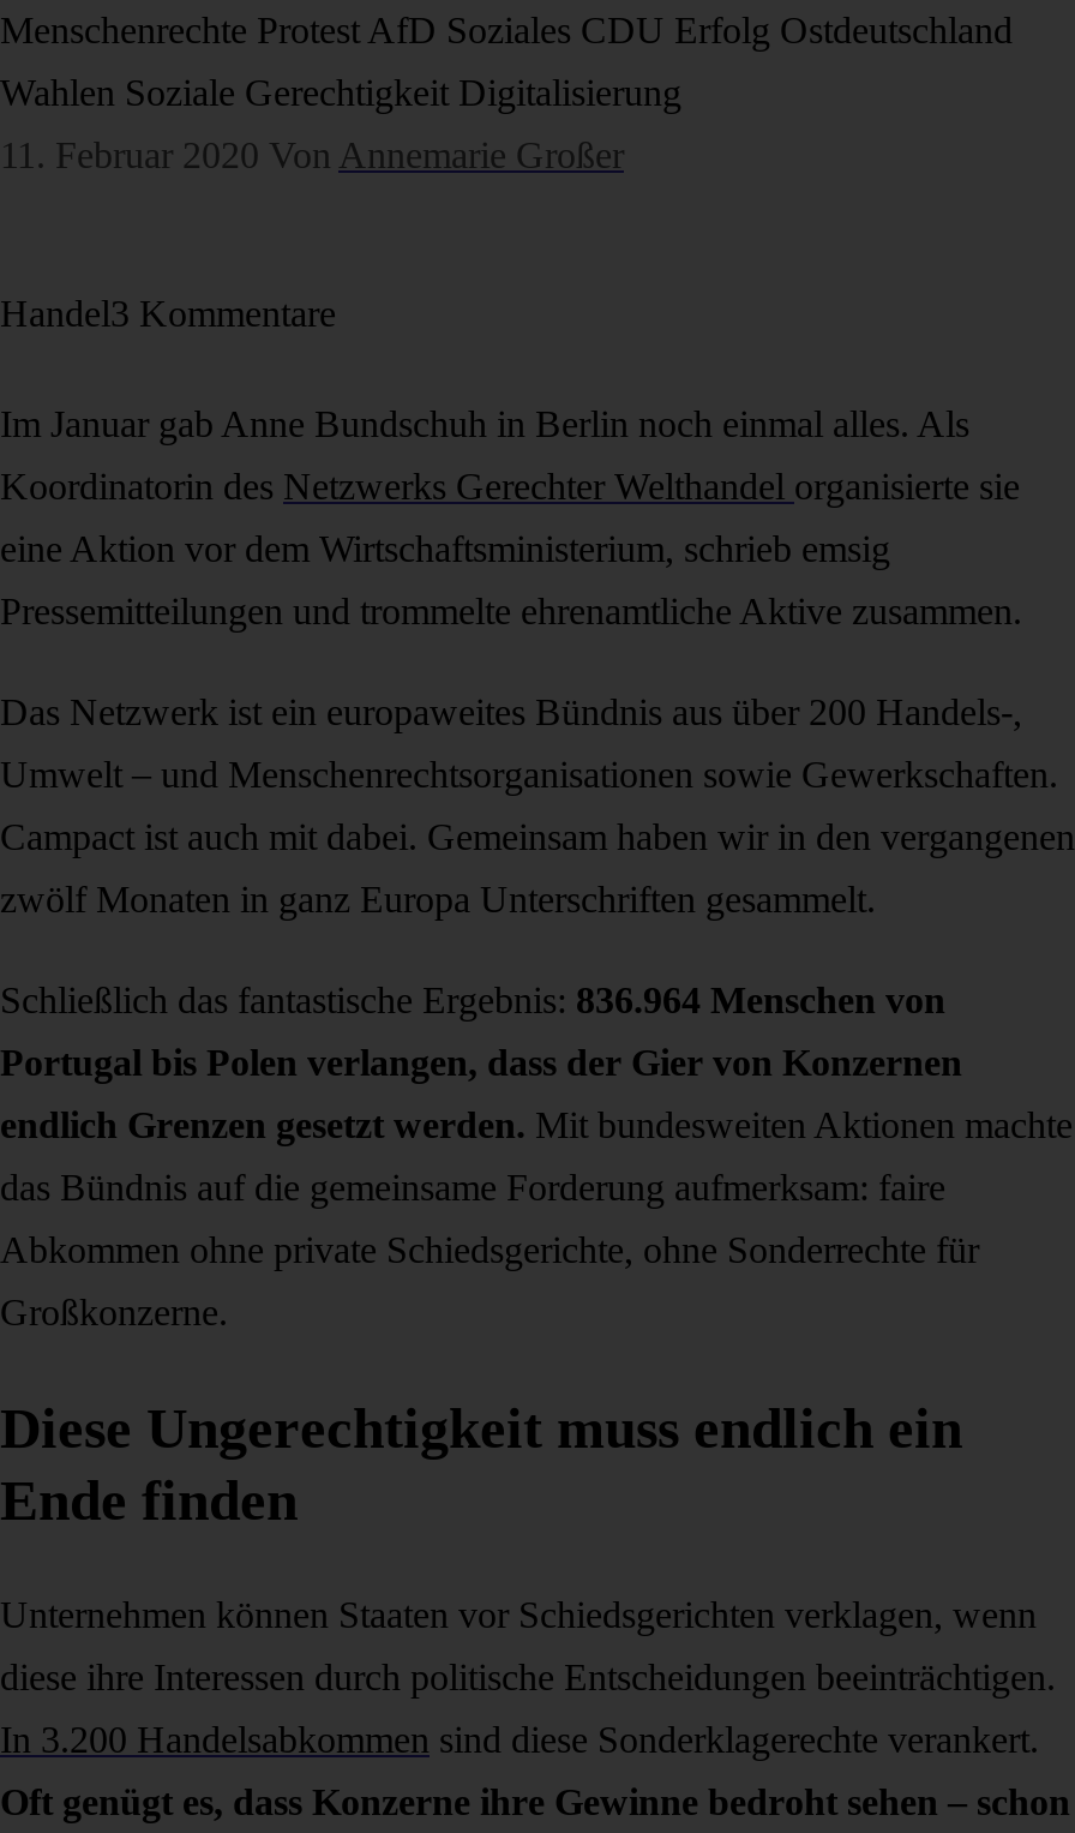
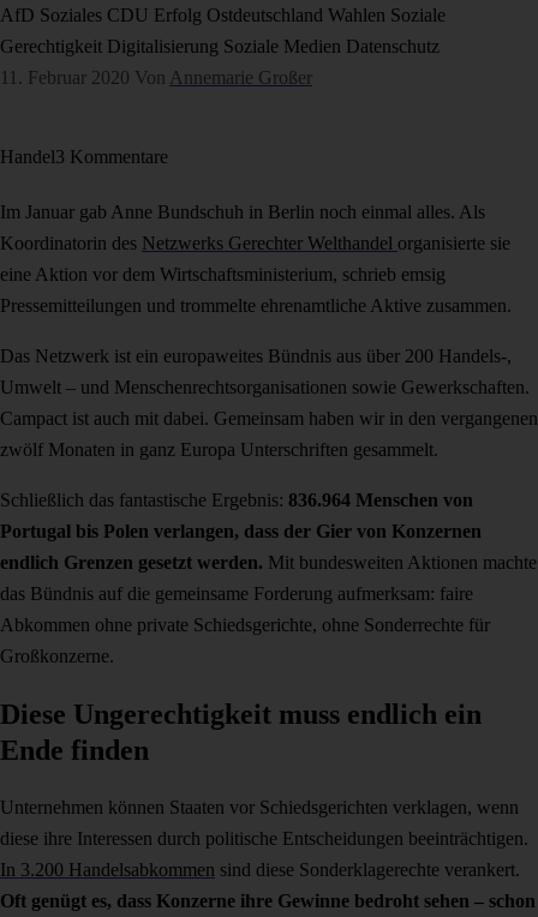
- Menschenrechte Protest AfD Soziales CDU Erfolg Ostdeutschland
+ AfD Soziales CDU Erfolg Ostdeutschland Wahlen Soziale

- Wahlen Soziale Gerechtigkeit Digitalisierung
+ Gerechtigkeit Digitalisierung Soziale Medien Datenschutz
